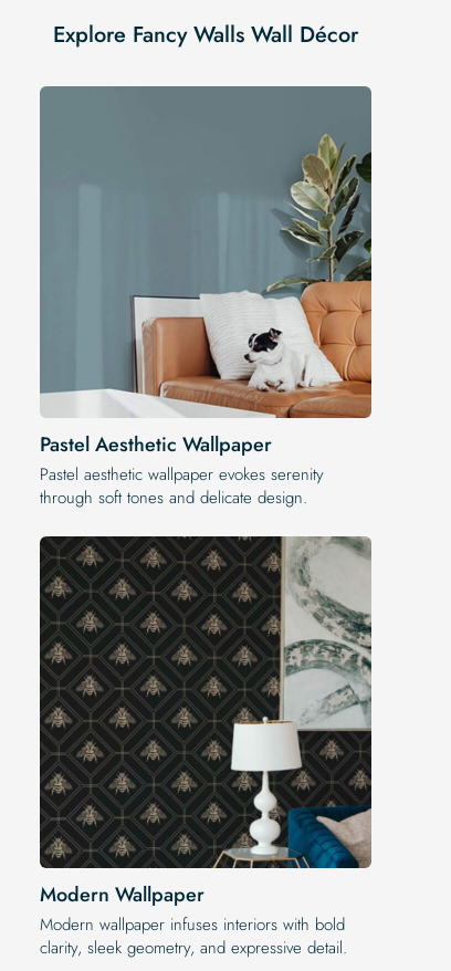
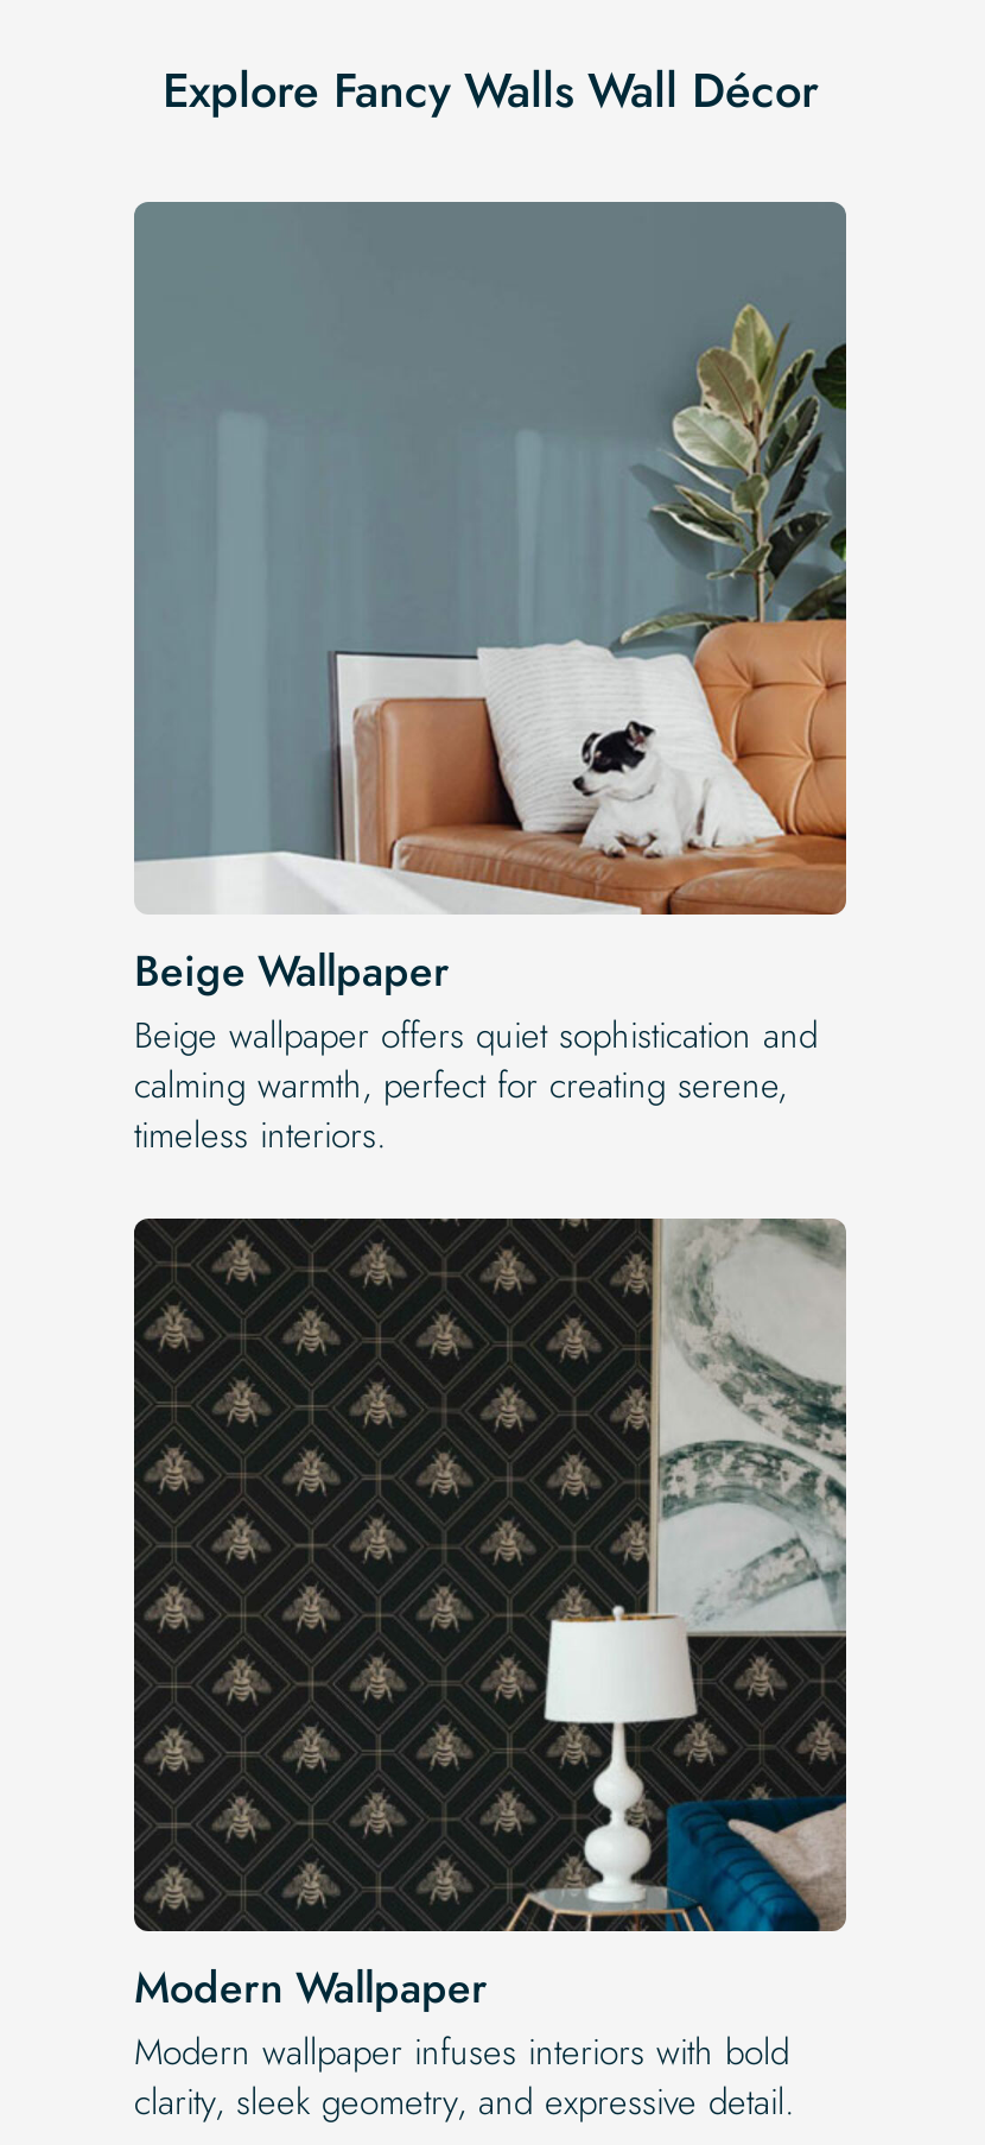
- Pastel Aesthetic Wallpaper
- Pastel aesthetic wallpaper evokes serenity
- through soft tones and delicate design.
+ Beige Wallpaper
+ Beige wallpaper offers quiet sophistication and
+ calming warmth, perfect for creating serene,
+ timeless interiors.
